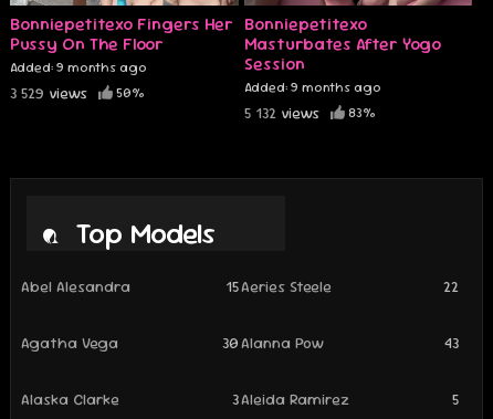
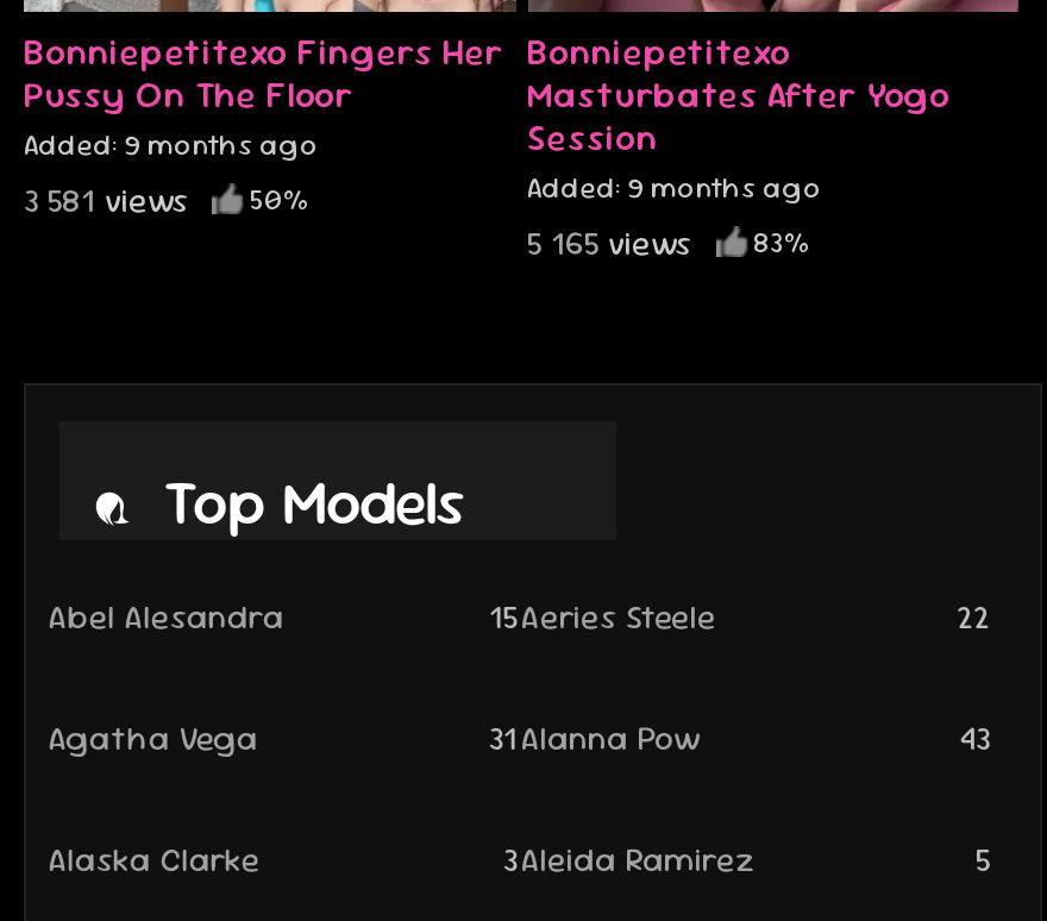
- 3 529 views 50%
+ 3 581 views 50%

- 5 132 views 83%
+ 5 165 views 83%

- 30 Alanna Pow
+ 31 Alanna Pow
